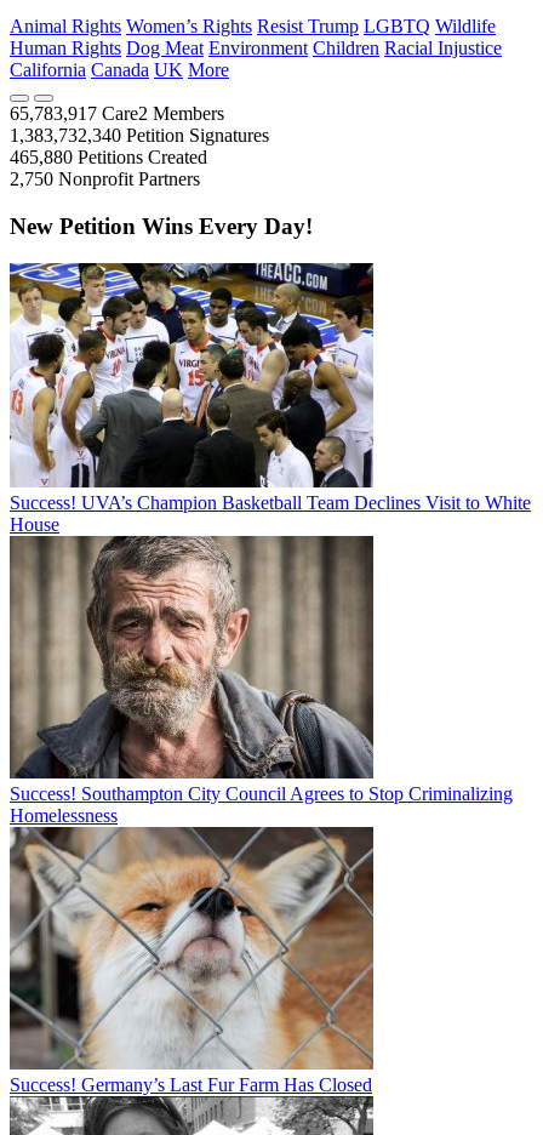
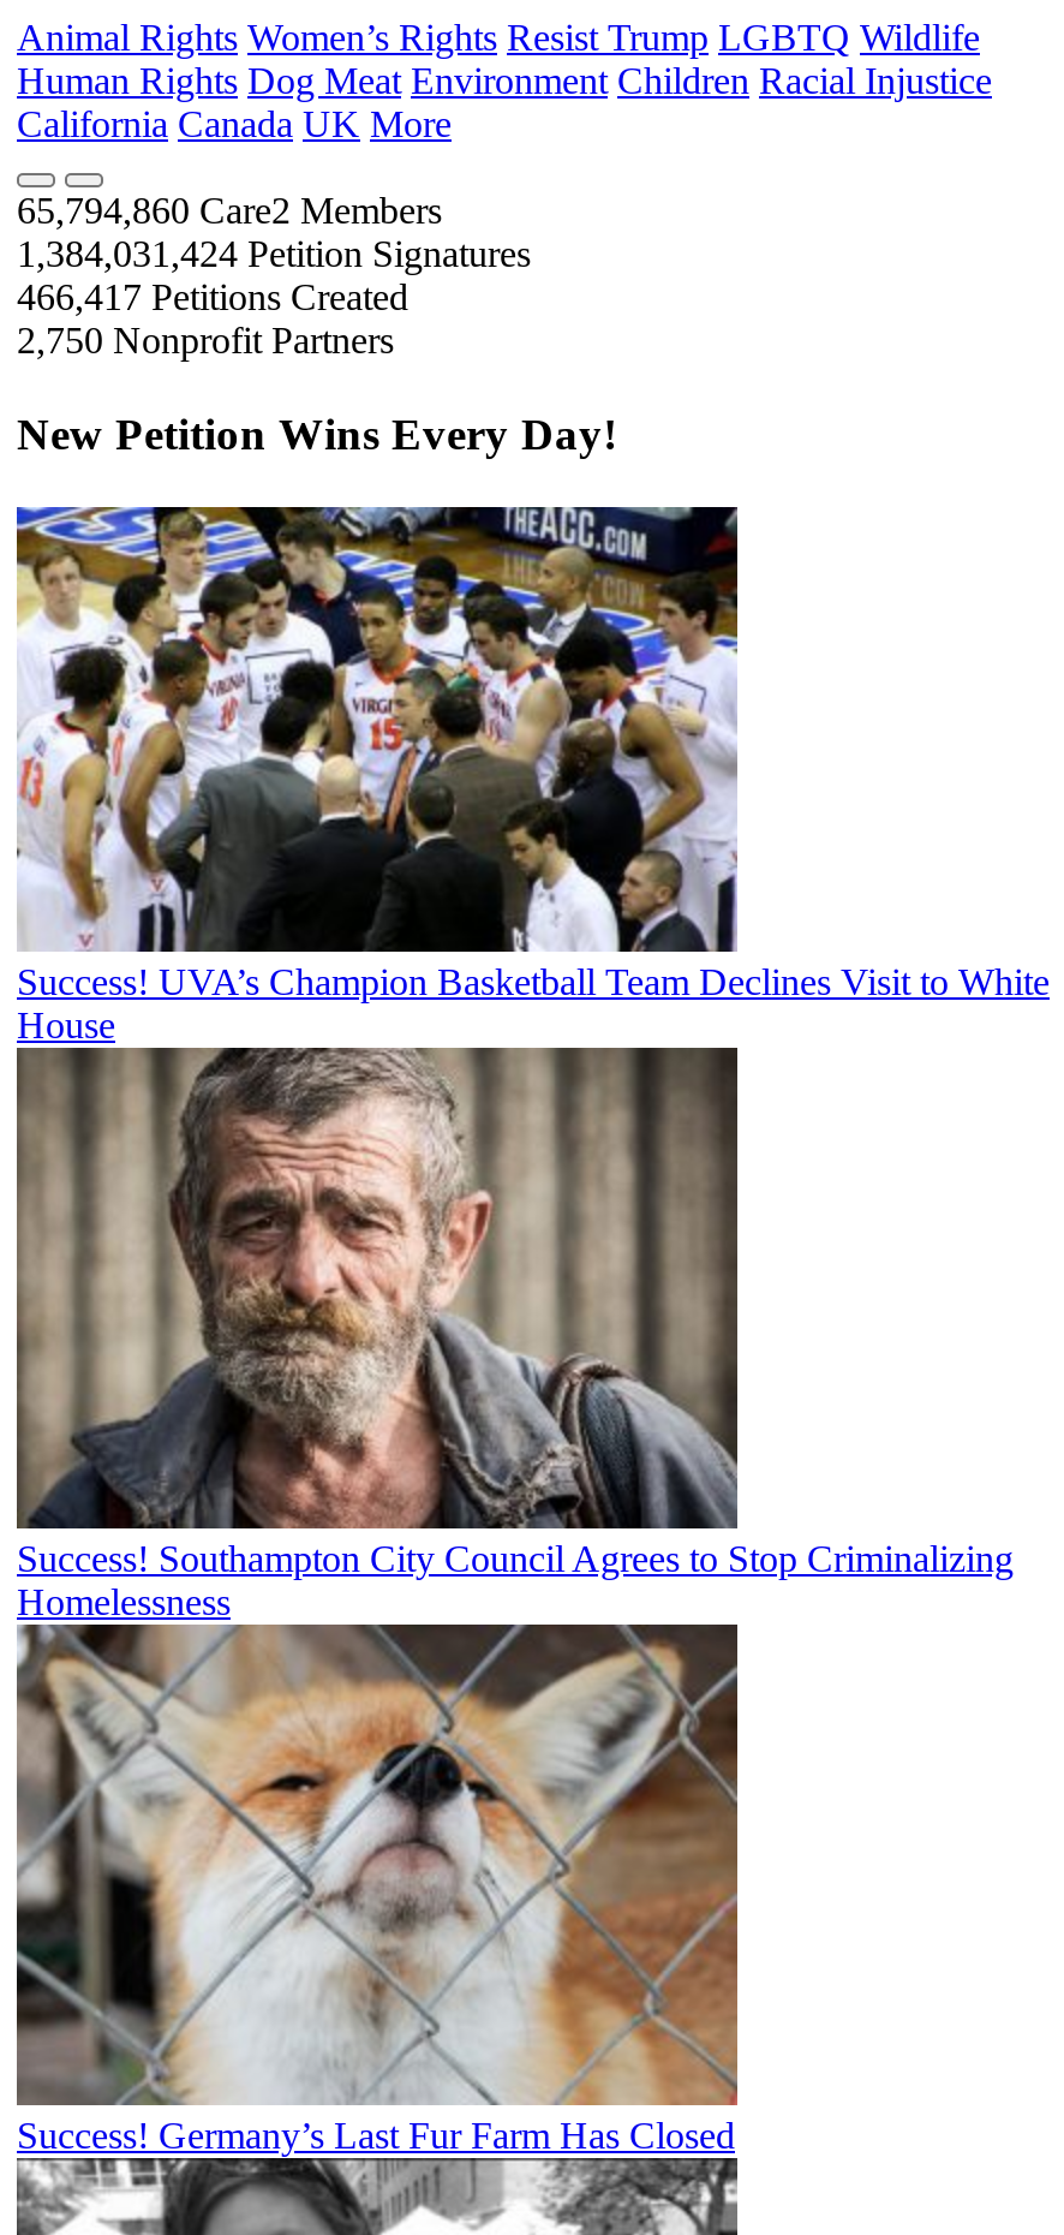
- 65,783,917 Care2 Members
+ 65,794,860 Care2 Members

- 1,383,732,340 Petition Signatures
+ 1,384,031,424 Petition Signatures

- 465,880 Petitions Created
+ 466,417 Petitions Created
